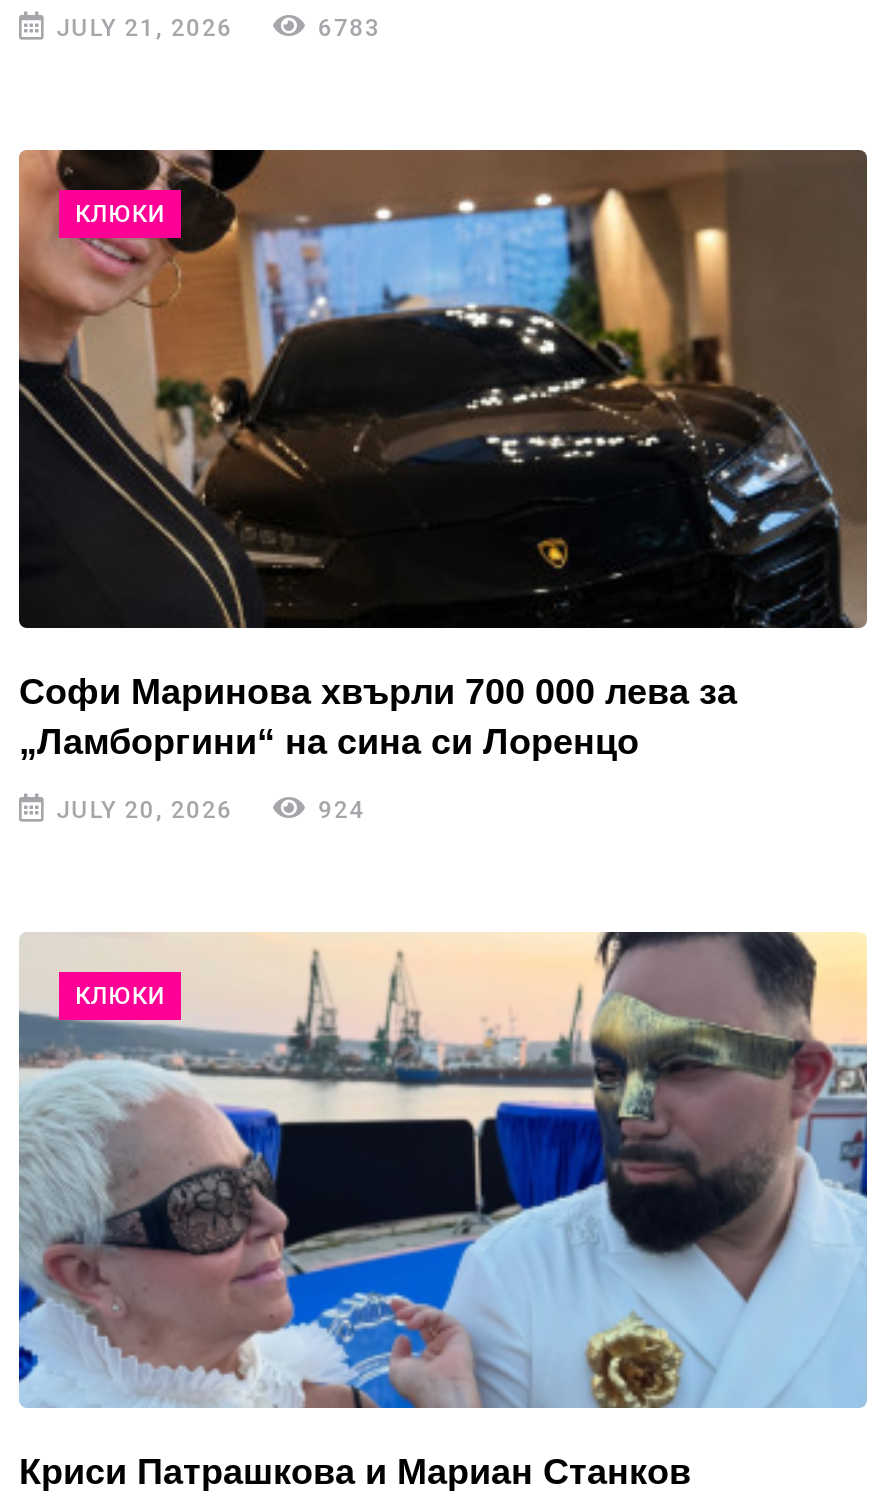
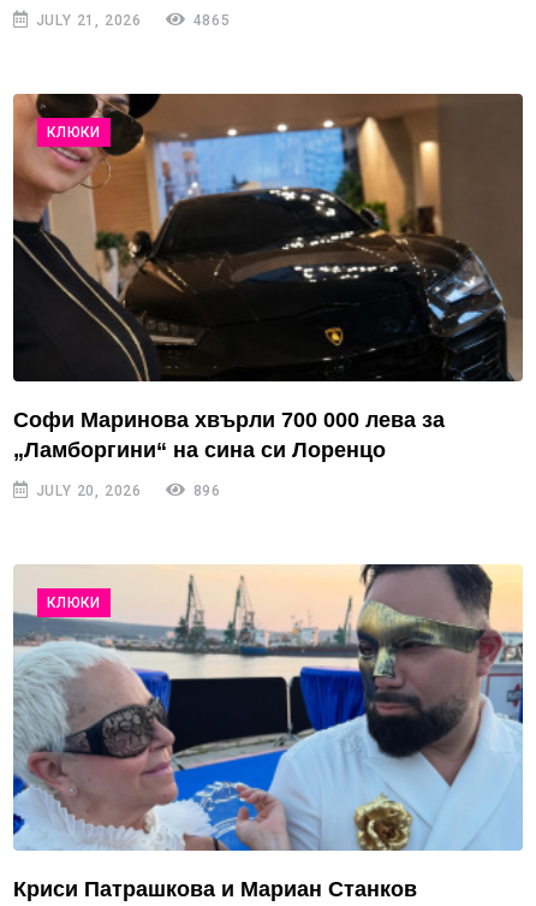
- 6783
+ 4865

- 924
+ 896
